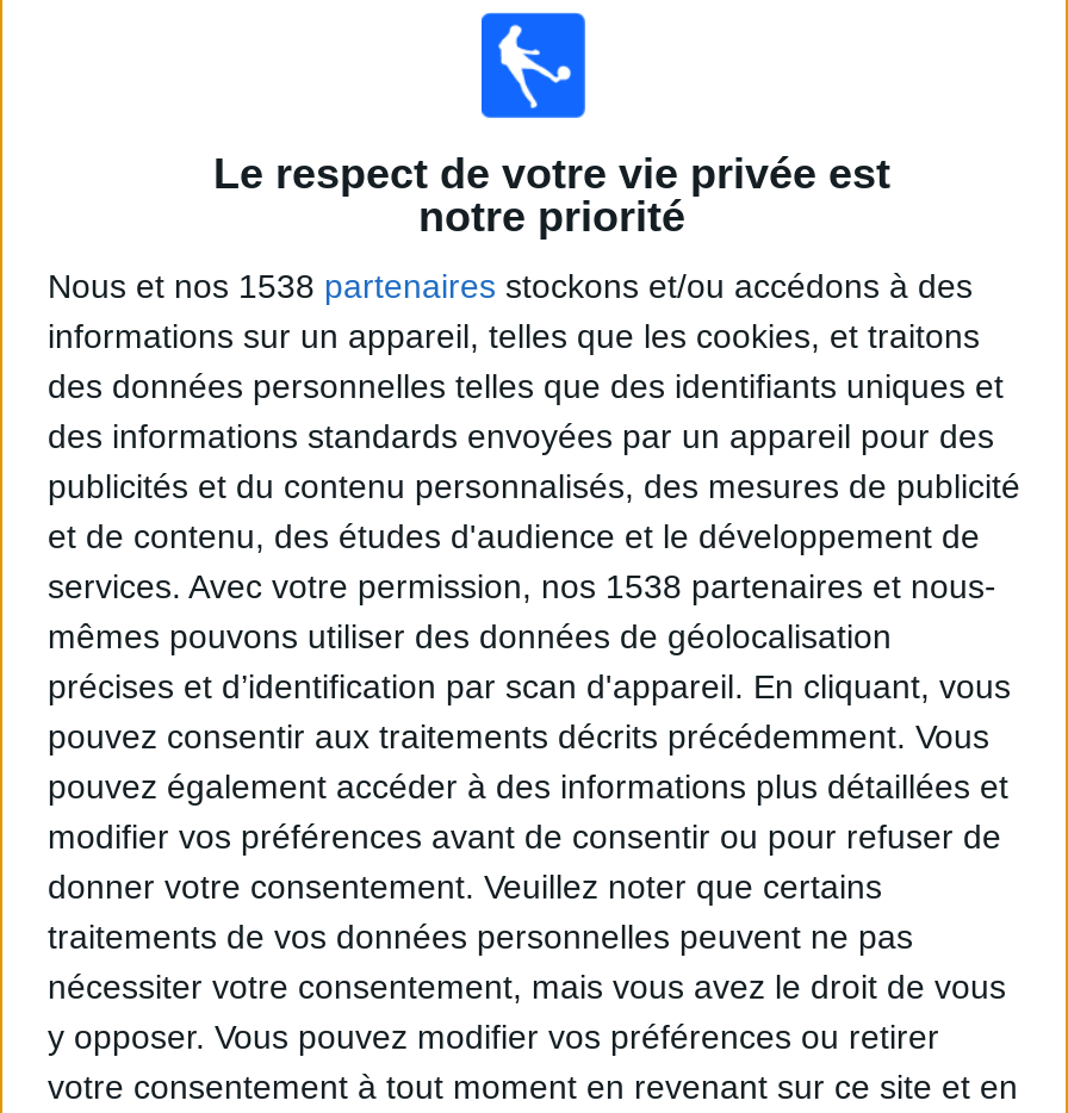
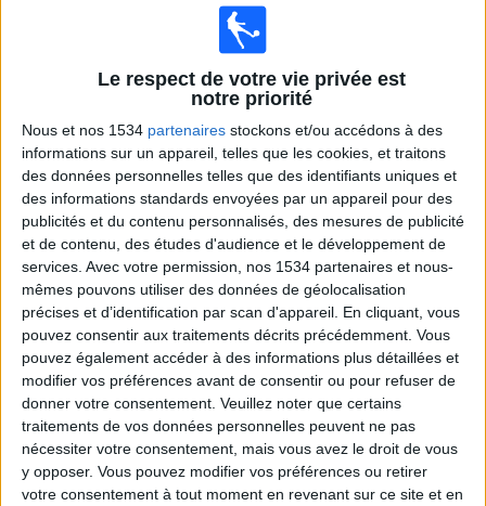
- Nous et nos 1538 partenaires stockons et/ou accédons à des
+ Nous et nos 1534 partenaires stockons et/ou accédons à des

- services. Avec votre permission, nos 1538 partenaires et nous-
+ services. Avec votre permission, nos 1534 partenaires et nous-
